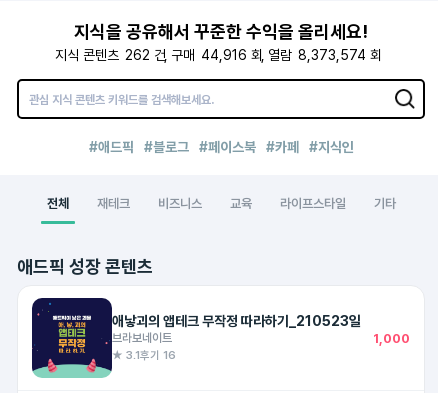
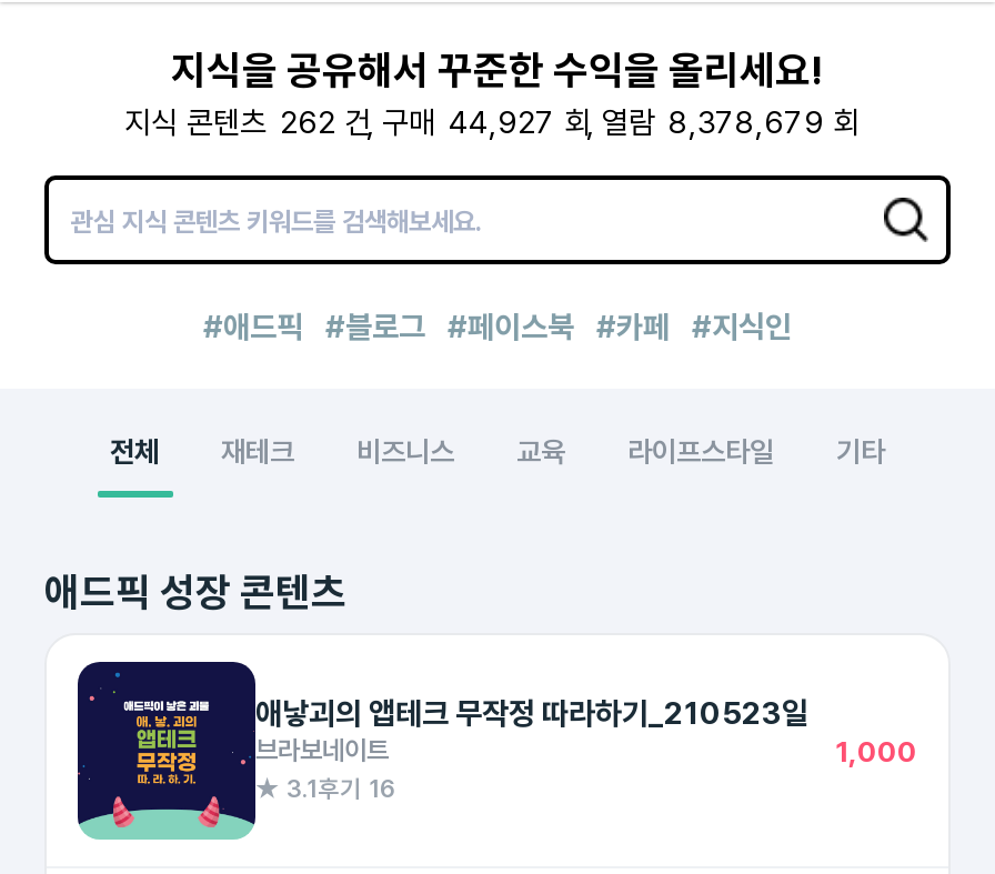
- 지식 콘텐츠 262 건 구매 44,916 회 열람 8,373,574 회
+ 지식 콘텐츠 262 건 구매 44,927 회 열람 8,378,679 회
